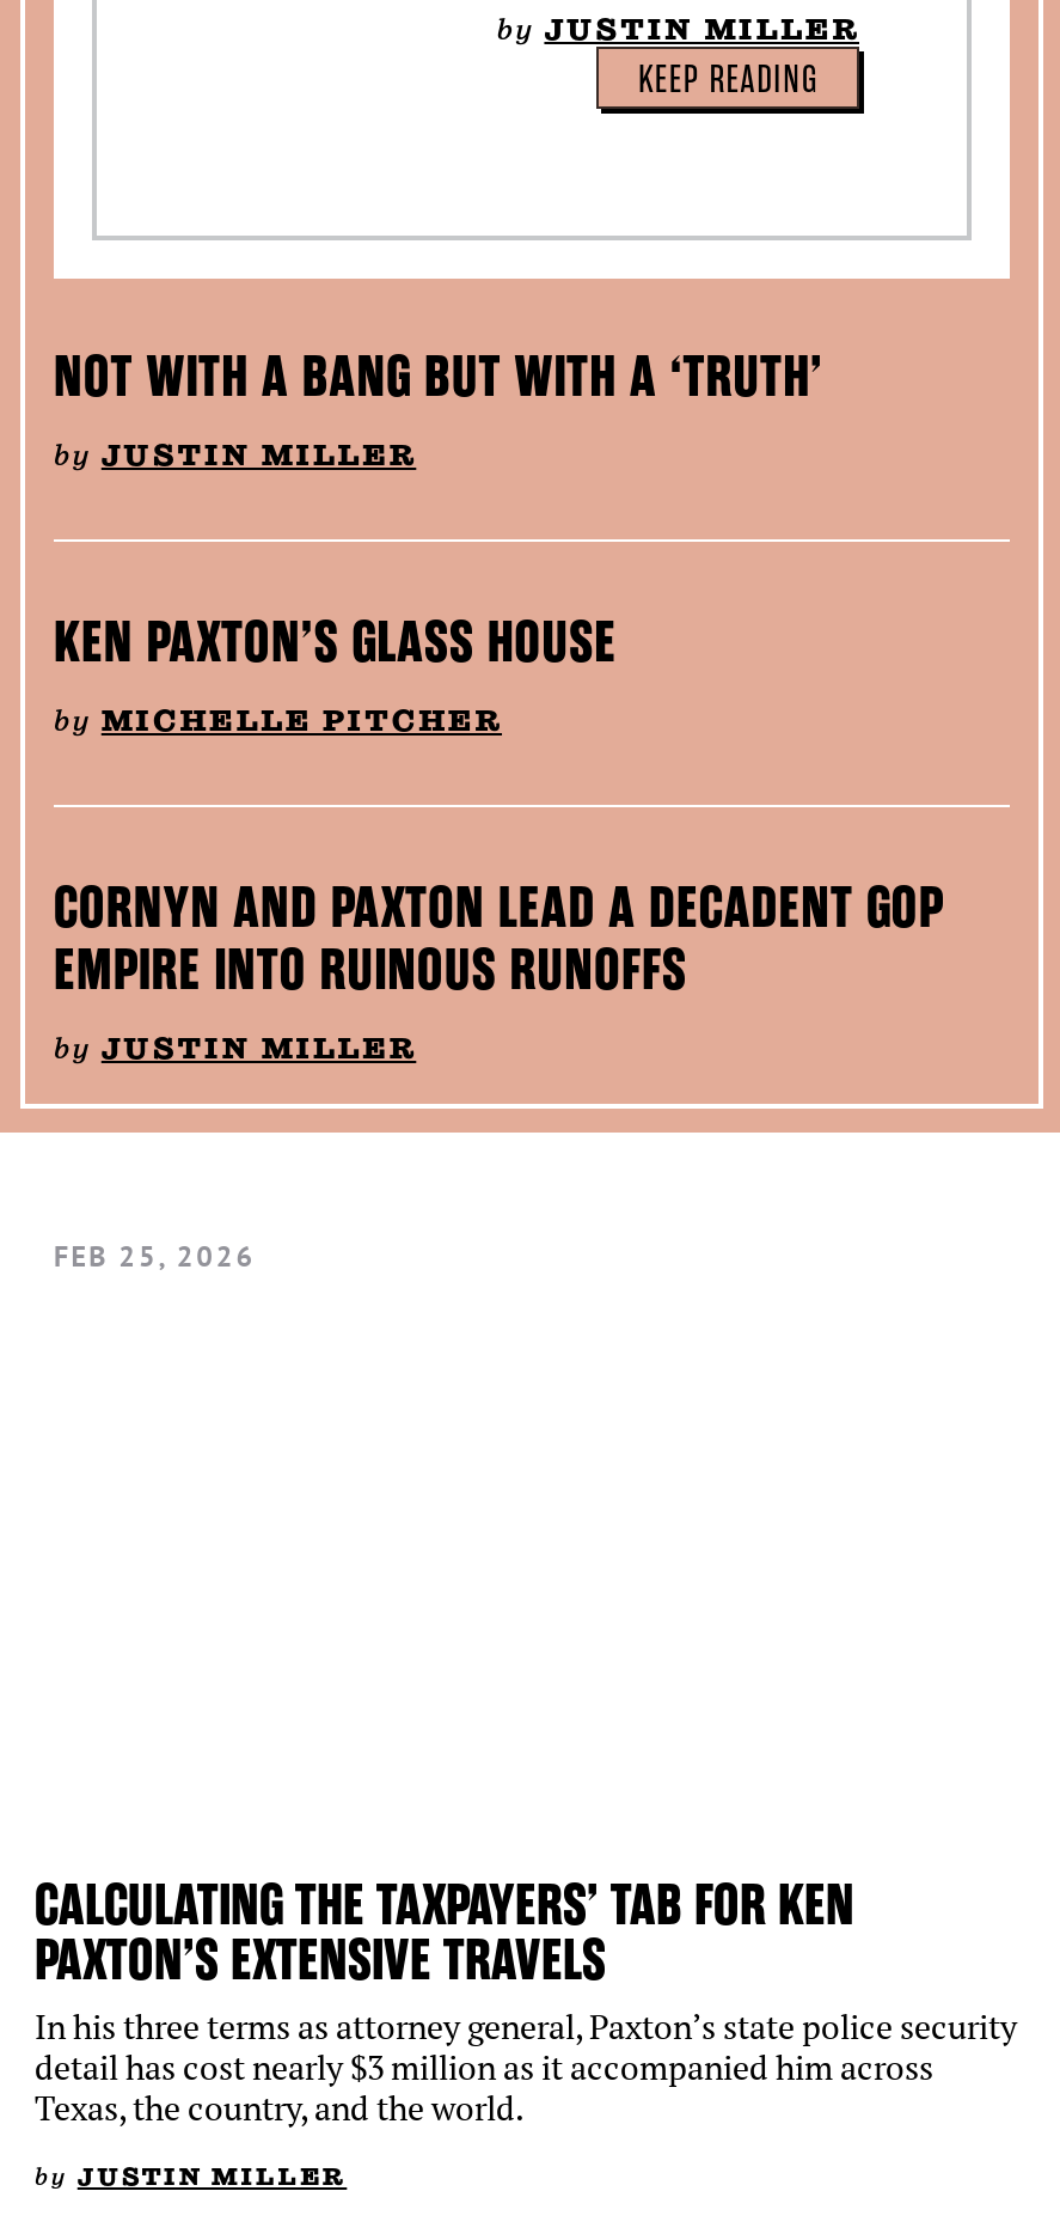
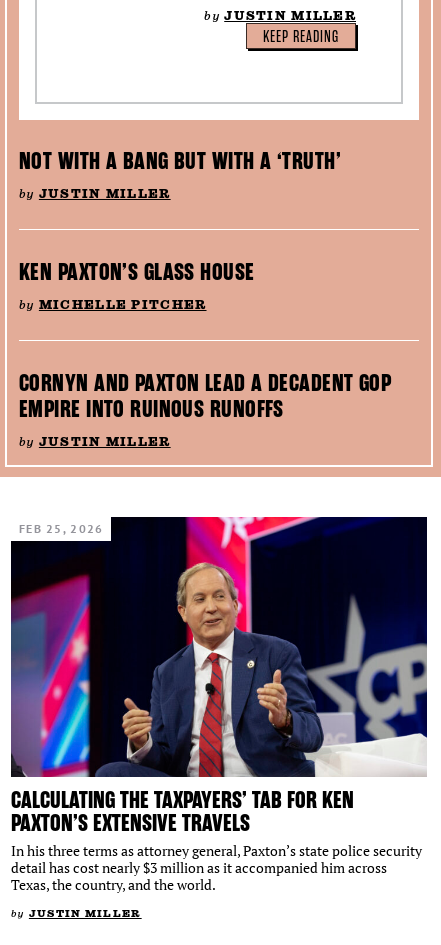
+ [image]
